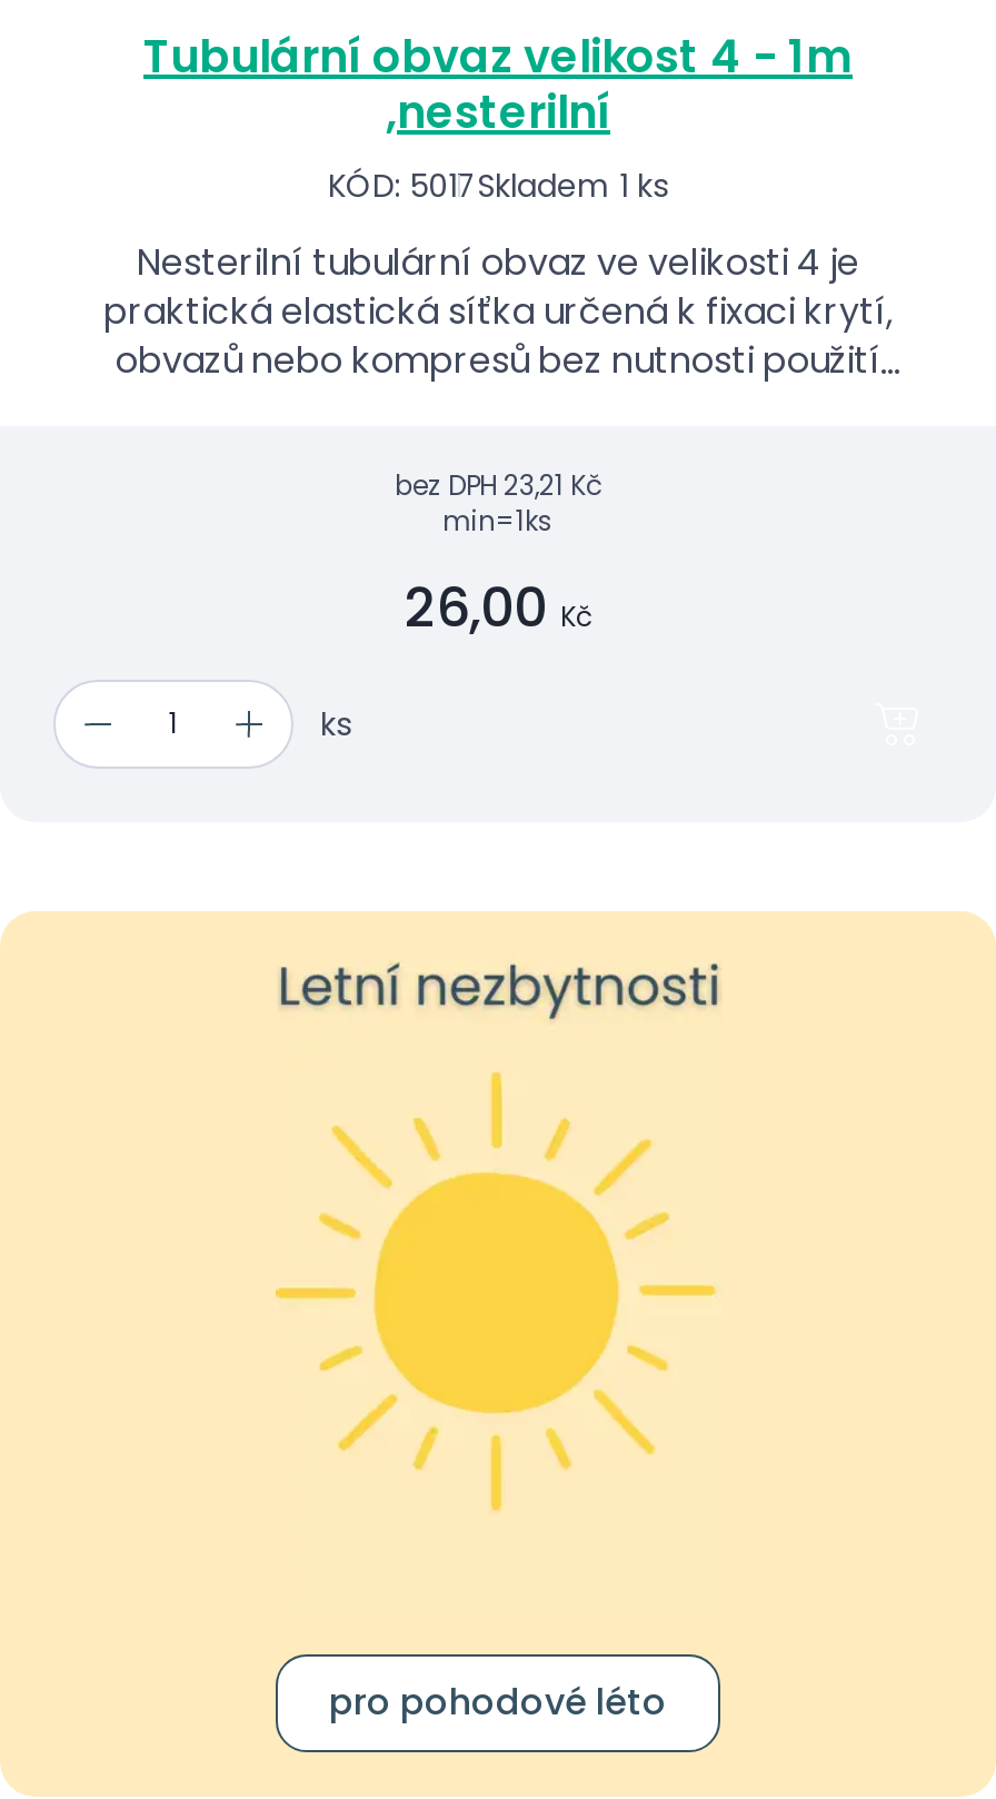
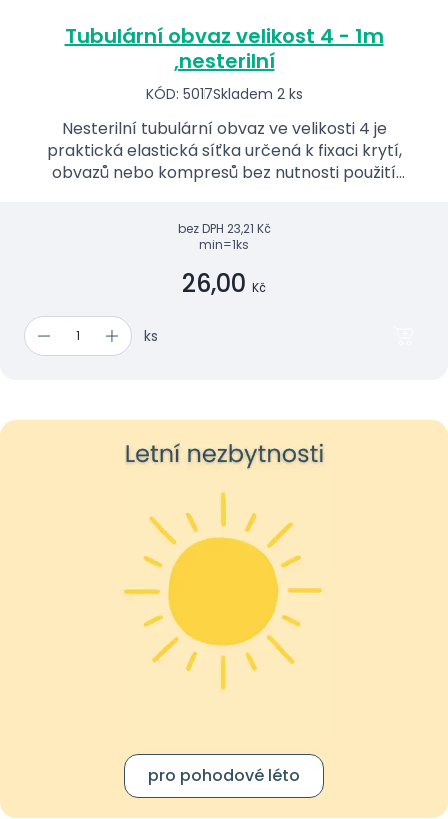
- KÓD: 5017Skladem 1 ks
+ KÓD: 5017Skladem 2 ks
